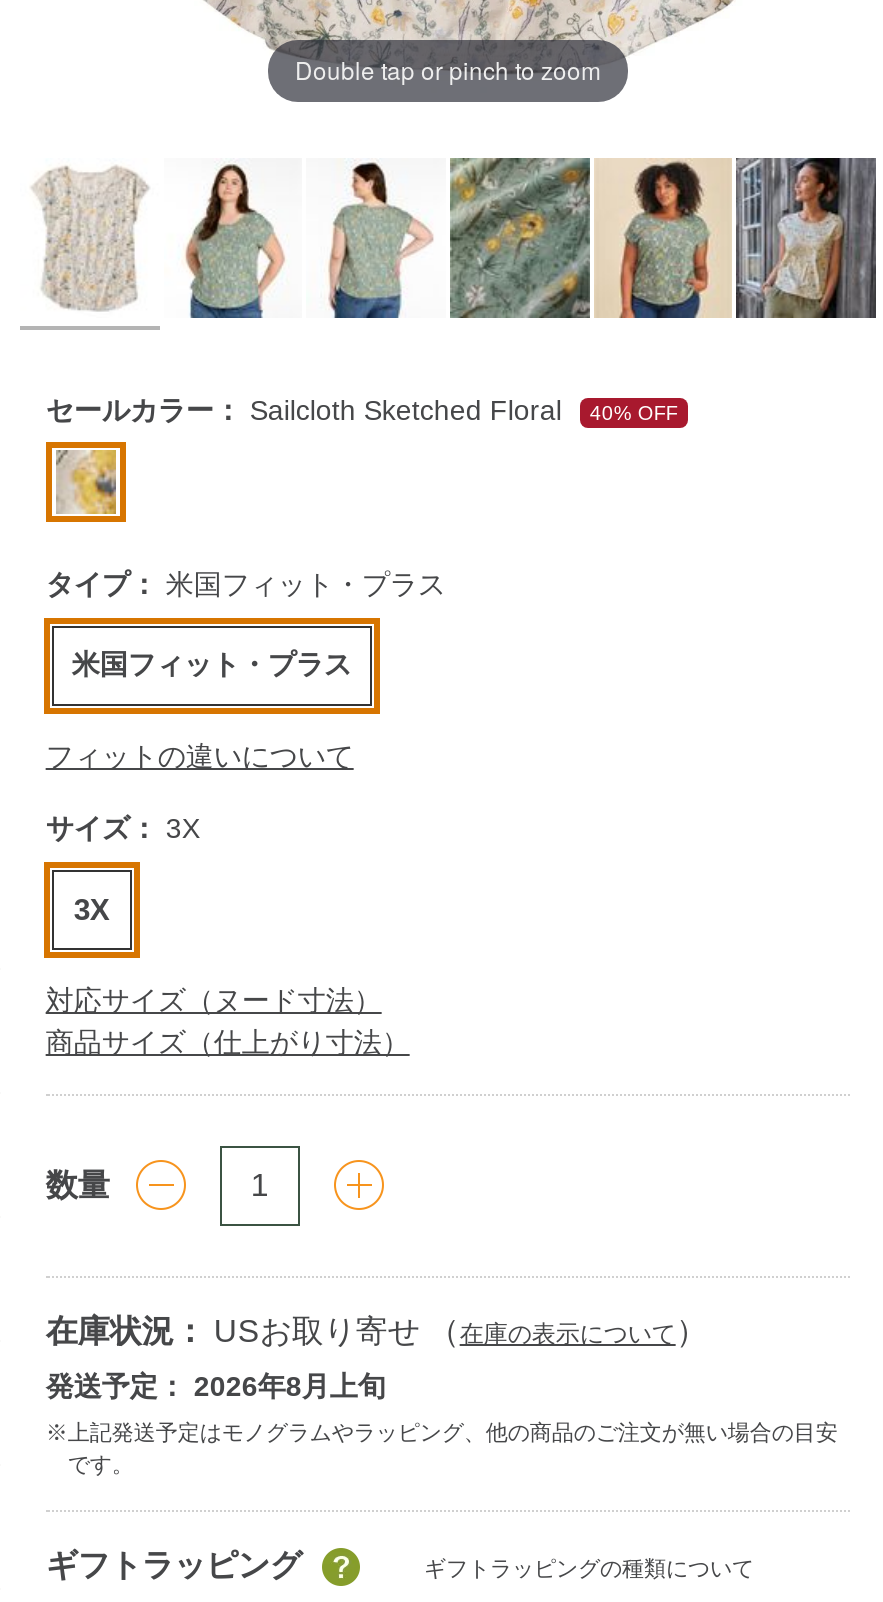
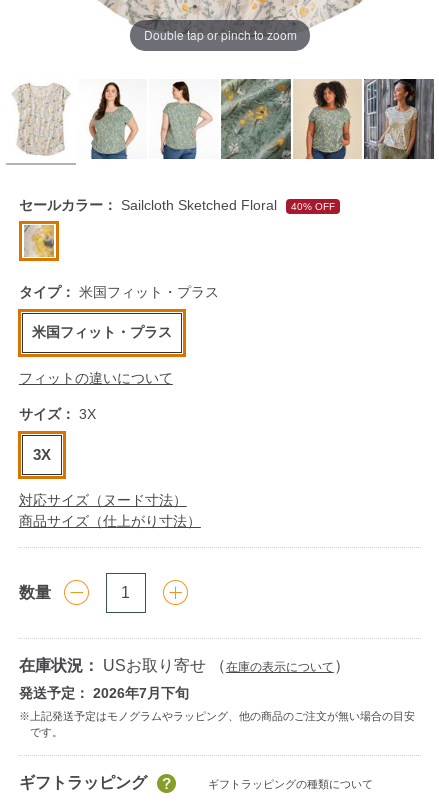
- 発送予定： 2026年8月上旬
+ 発送予定： 2026年7月下旬
